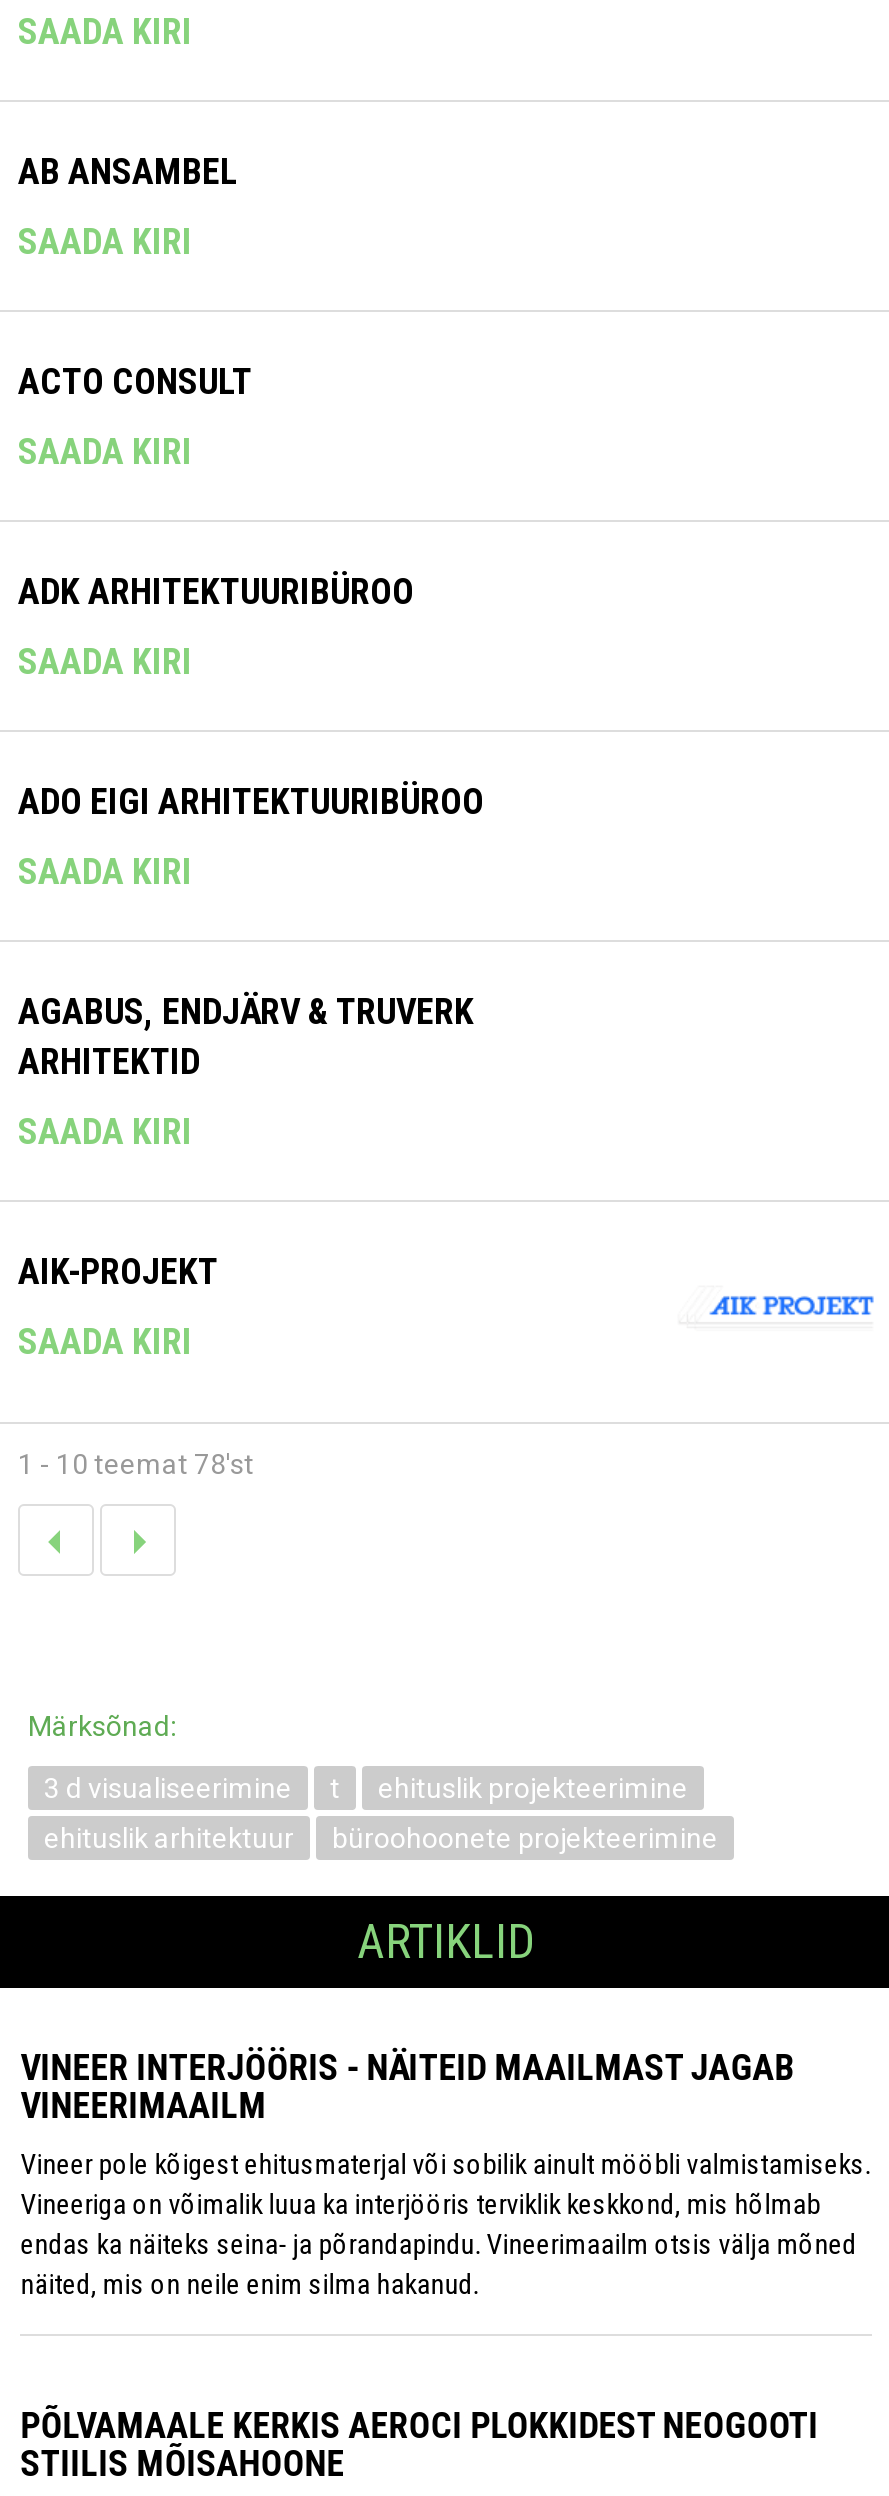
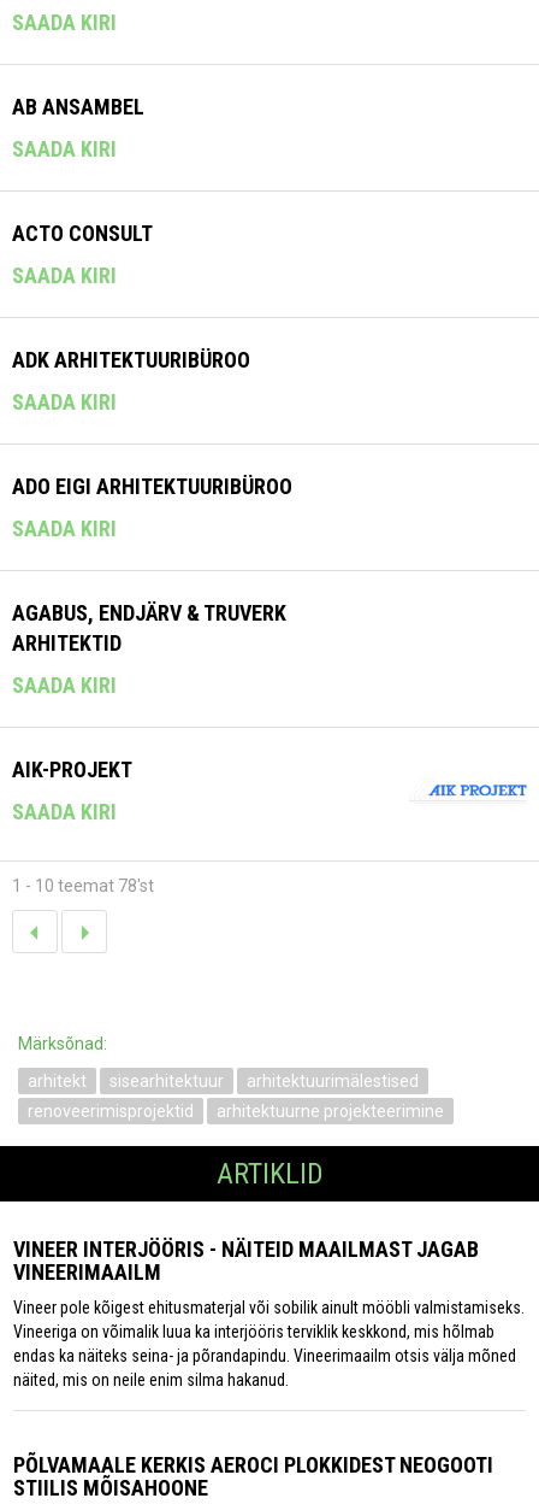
- 3 d visualiseerimine
- t
- ehituslik projekteerimine
+ arhitekt
+ sisearhitektuur
+ arhitektuurimälestised

- ehituslik arhitektuur
- büroohoonete projekteerimine
+ renoveerimisprojektid
+ arhitektuurne projekteerimine
